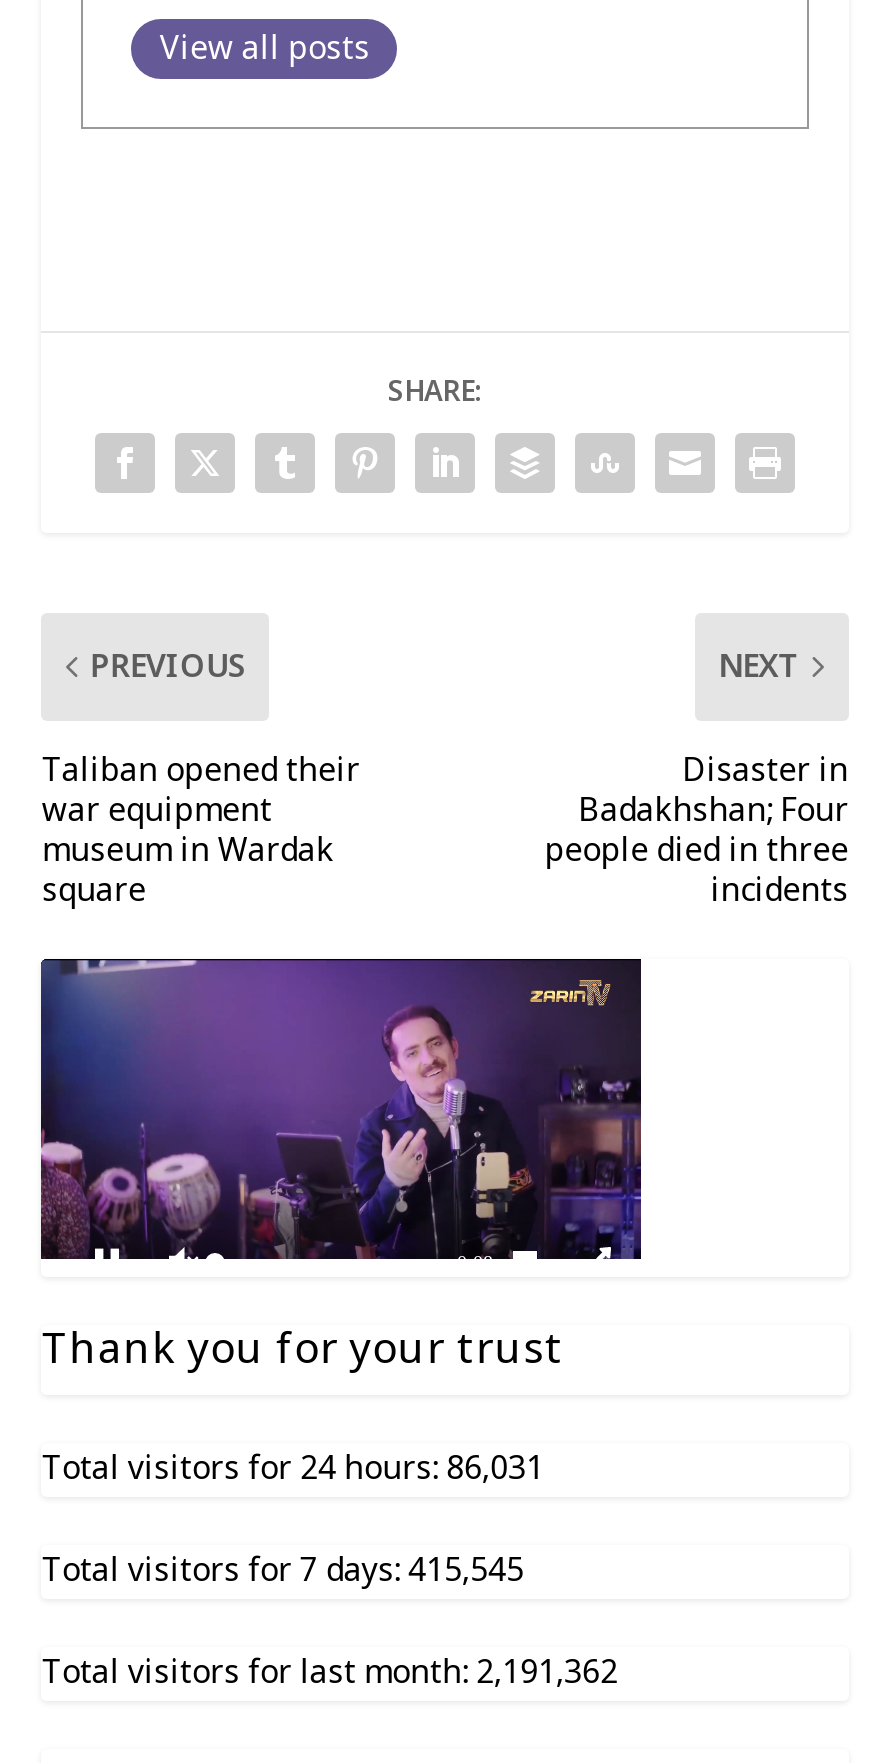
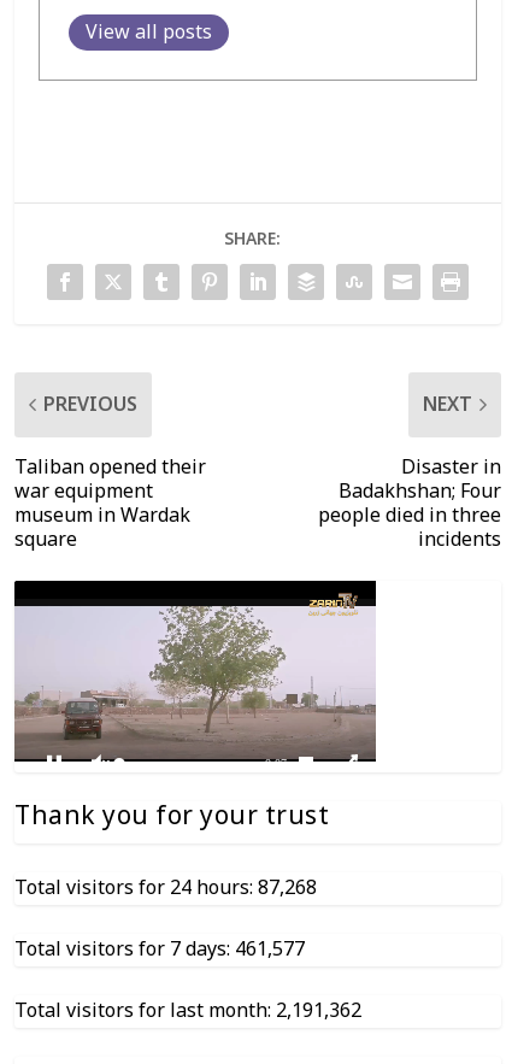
- [image]
+ [image]

- Total visitors for 24 hours: 86,031
+ Total visitors for 24 hours: 87,268

- Total visitors for 7 days: 415,545
+ Total visitors for 7 days: 461,577
